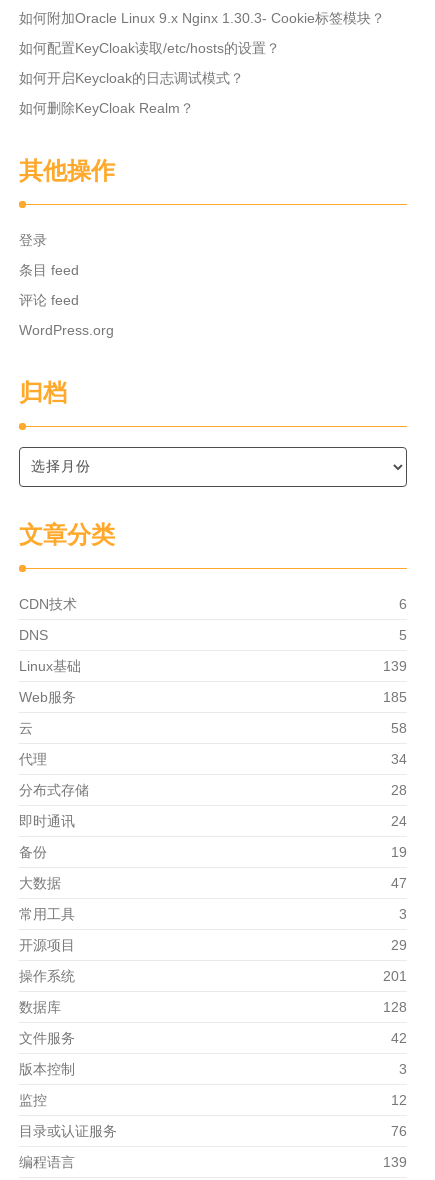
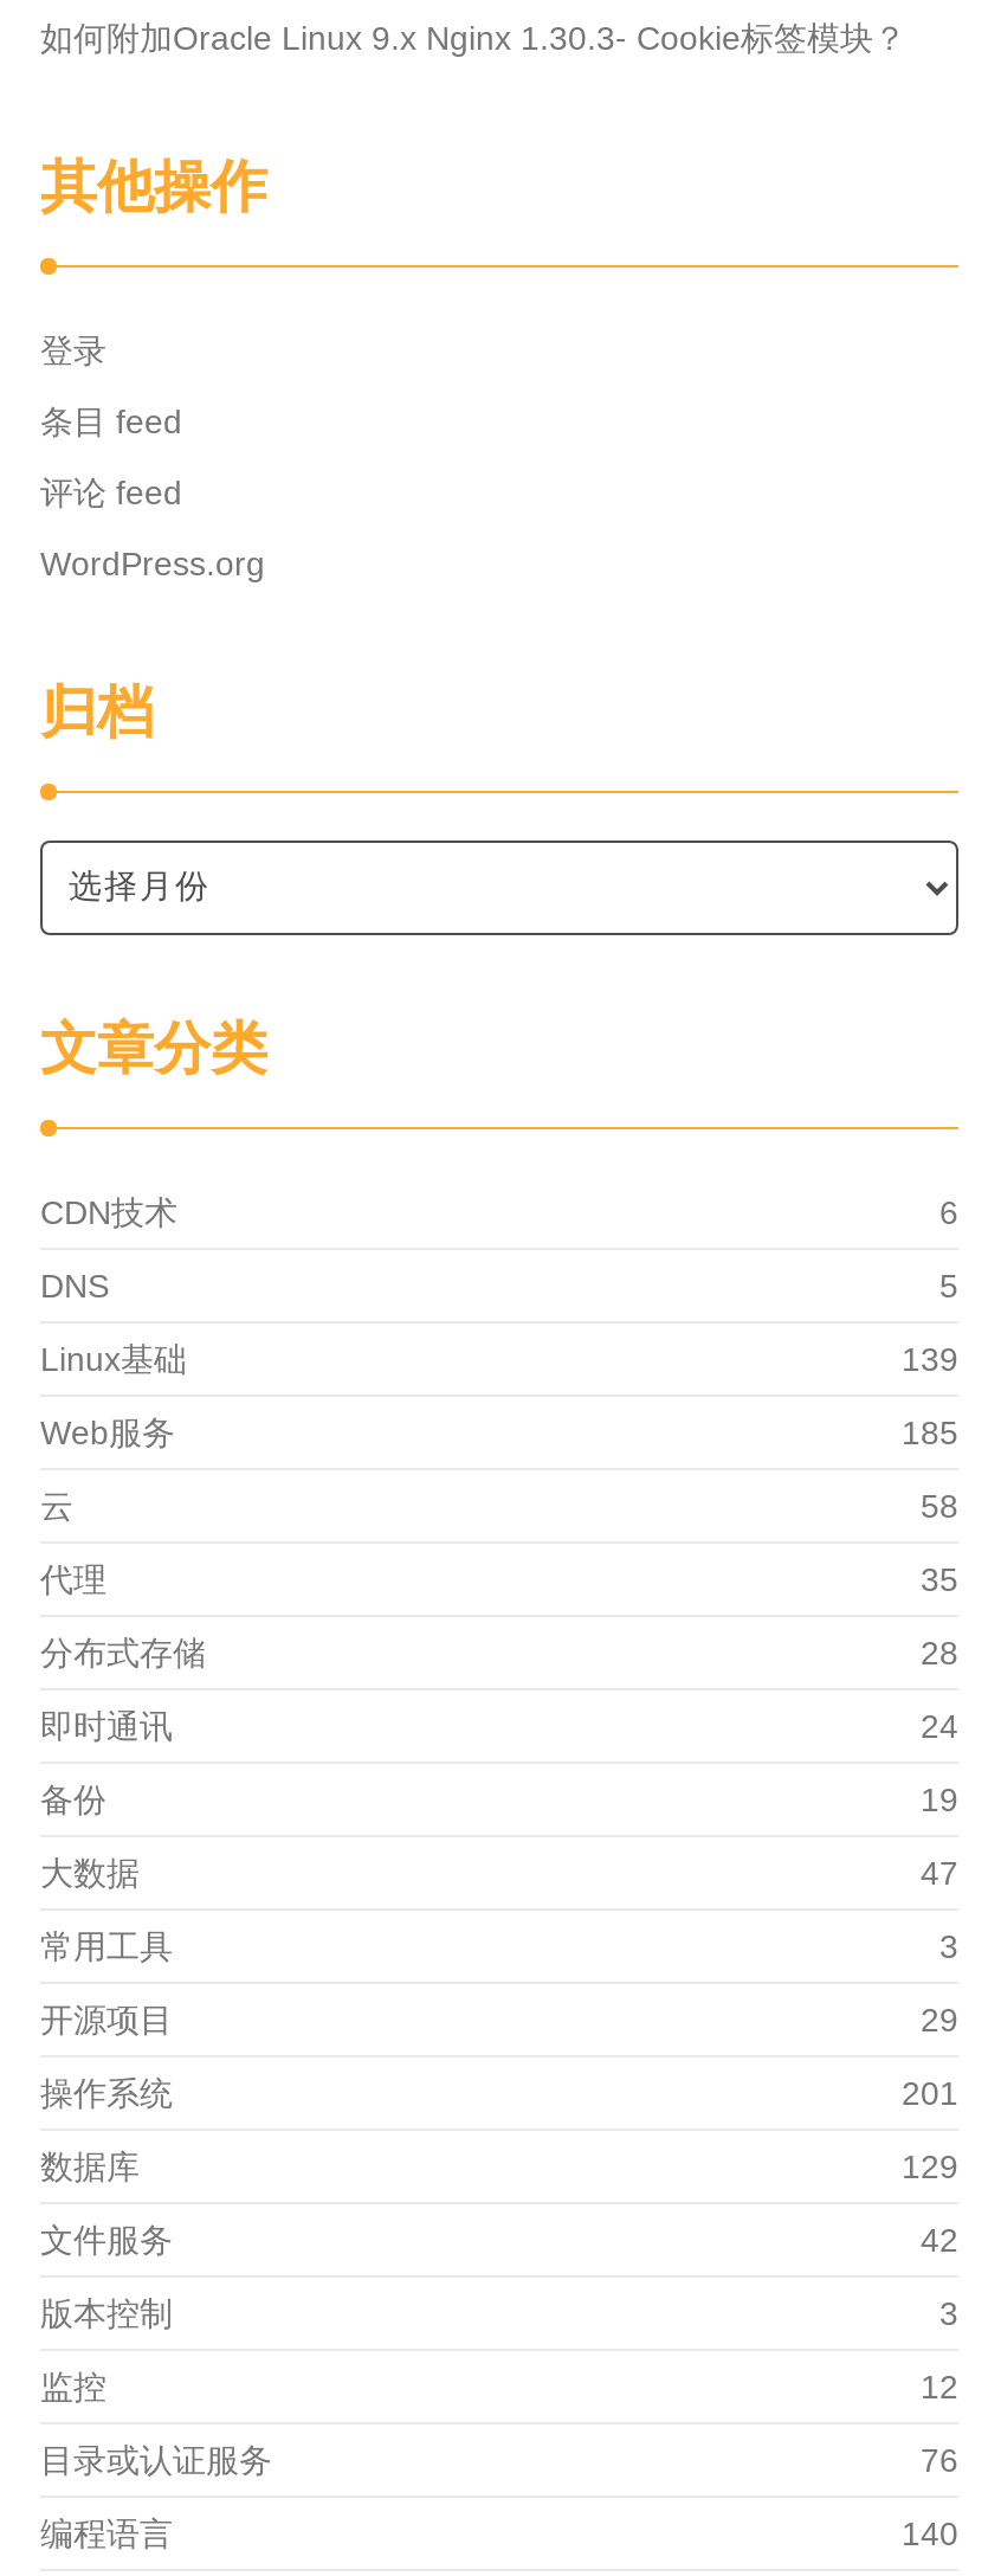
- 如何配置KeyCloak读取/etc/hosts的设置？
- 如何开启Keycloak的日志调试模式？
- 如何删除KeyCloak Realm？

- 34
+ 35

- 128
+ 129

- 139
+ 140
